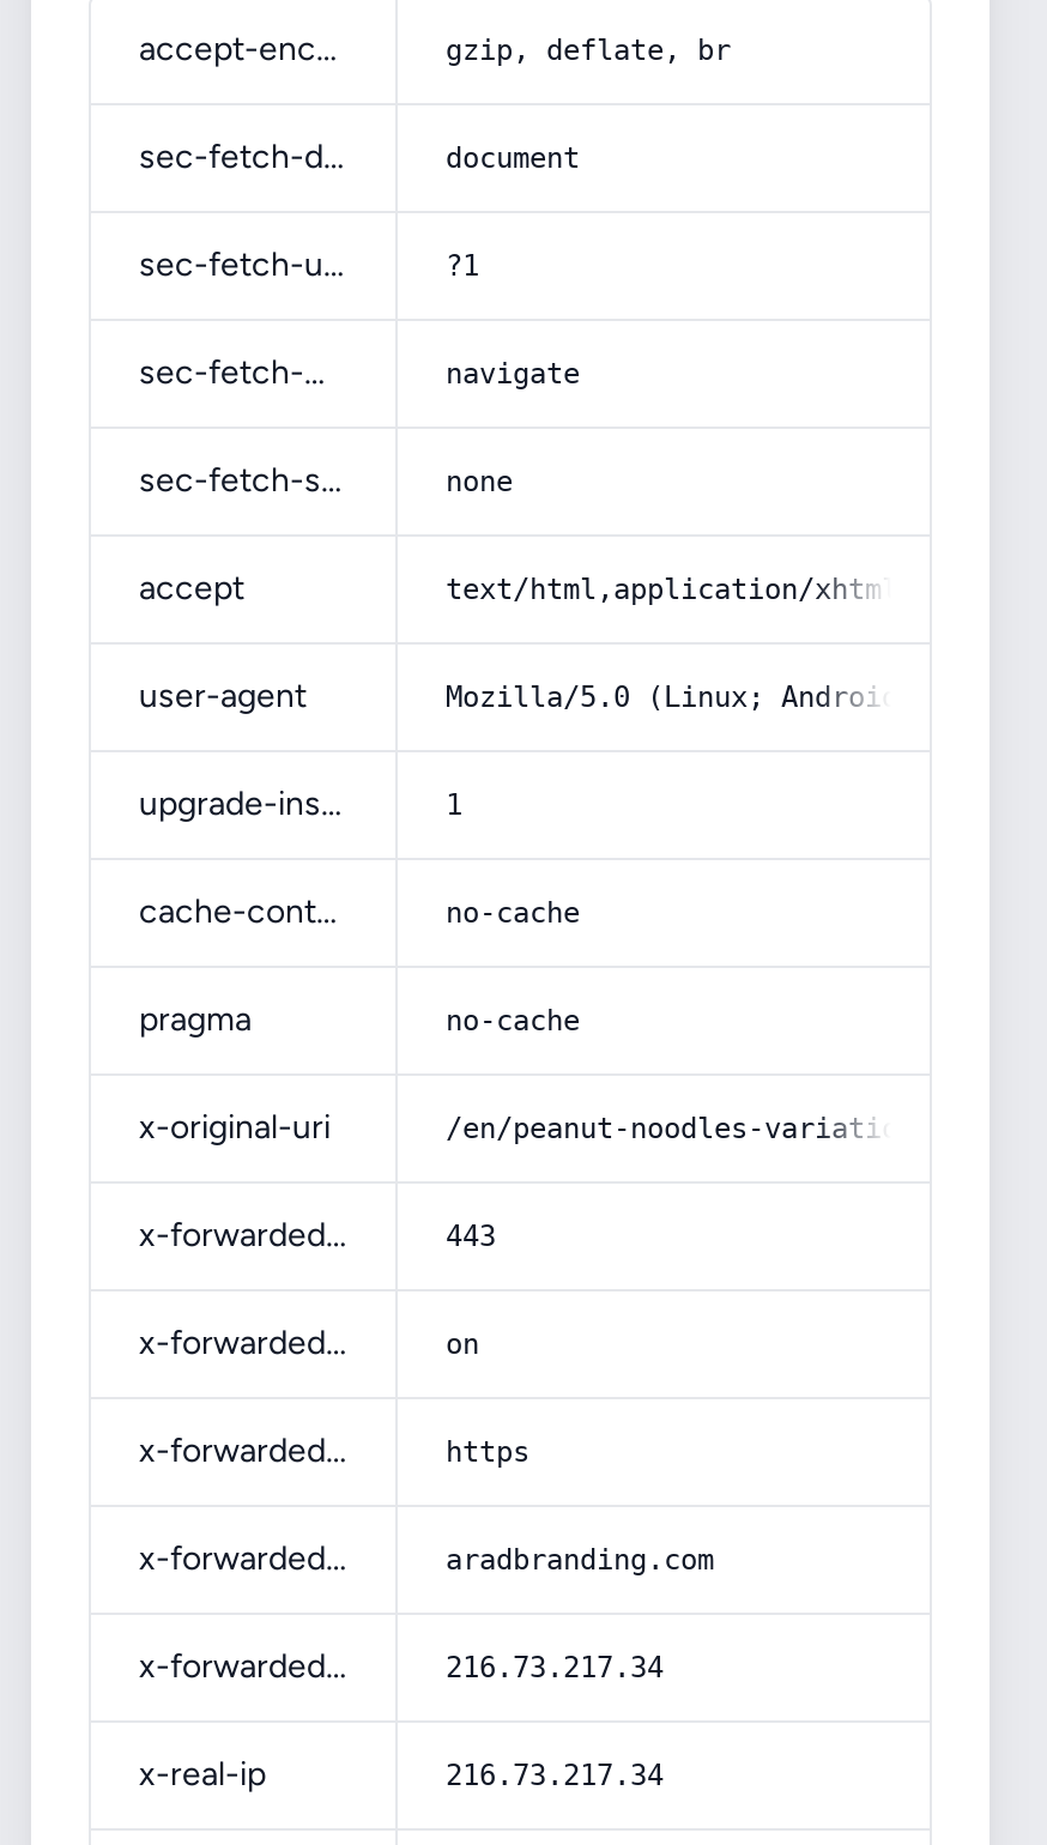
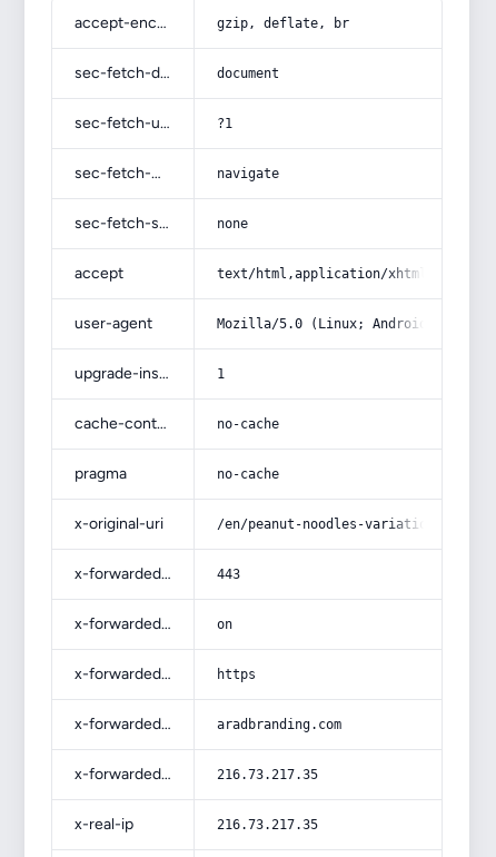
- 216.73.217.34
+ 216.73.217.35

- 216.73.217.34
+ 216.73.217.35
